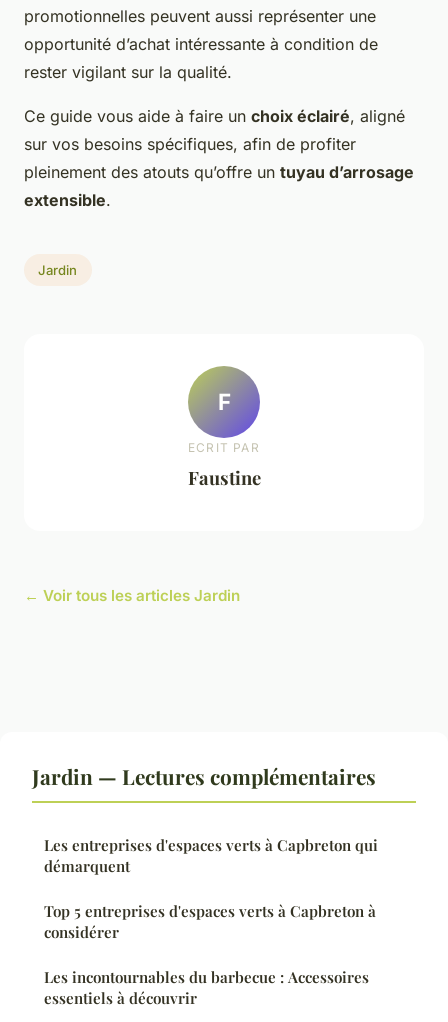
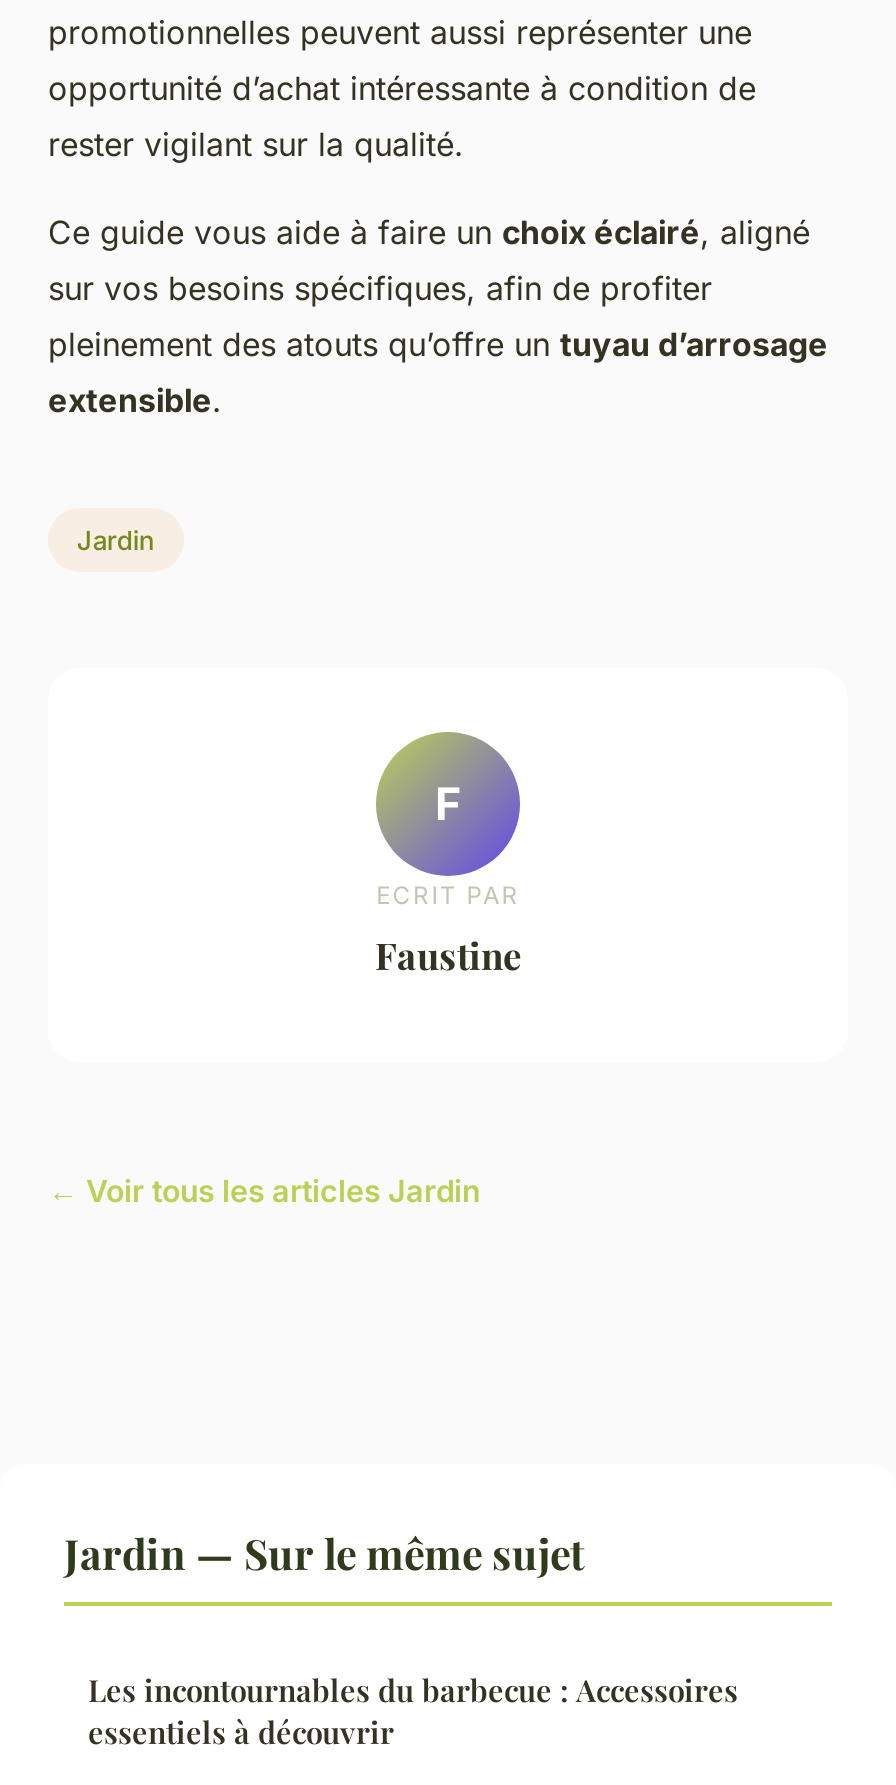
- Jardin — Lectures complémentaires
- Les entreprises d'espaces verts à Capbreton qui
- démarquent
- Top 5 entreprises d'espaces verts à Capbreton à
- considérer
+ Jardin — Sur le même sujet
